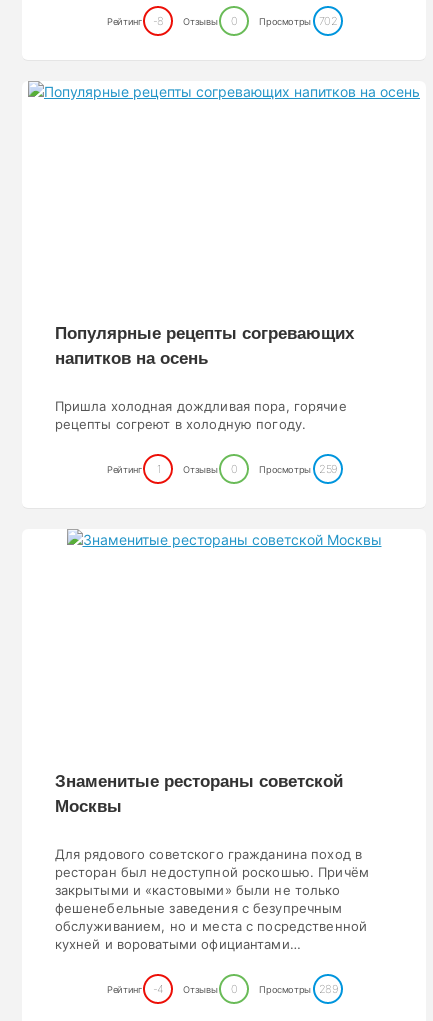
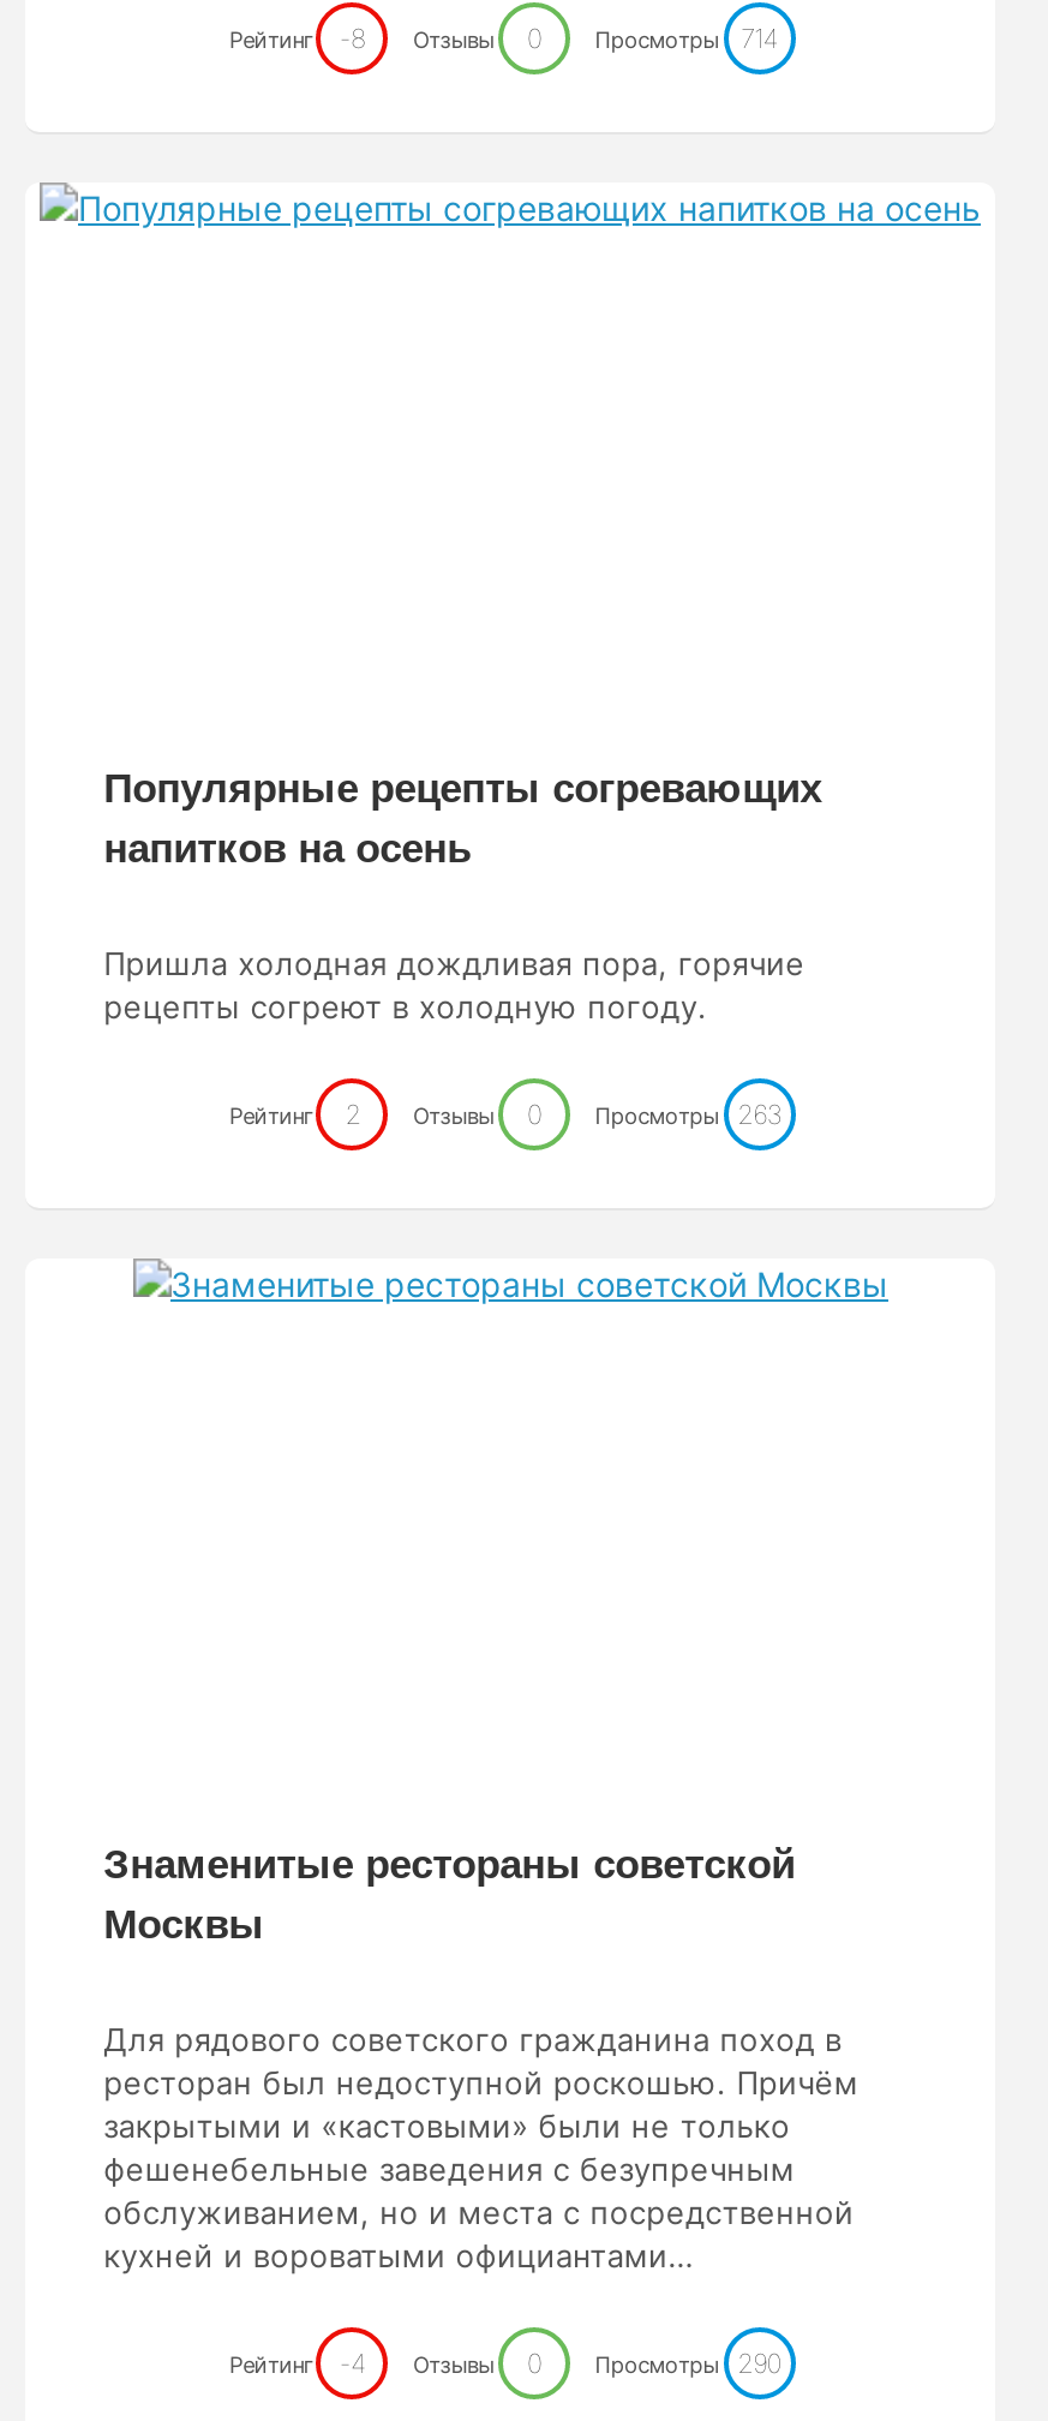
- Рейтинг -8 Отзывы 0 Просмотры 702
+ Рейтинг -8 Отзывы 0 Просмотры 714

- 1
+ 2

- 259
+ 263

- Рейтинг -4 Отзывы 0 Просмотры 289
+ Рейтинг -4 Отзывы 0 Просмотры 290
